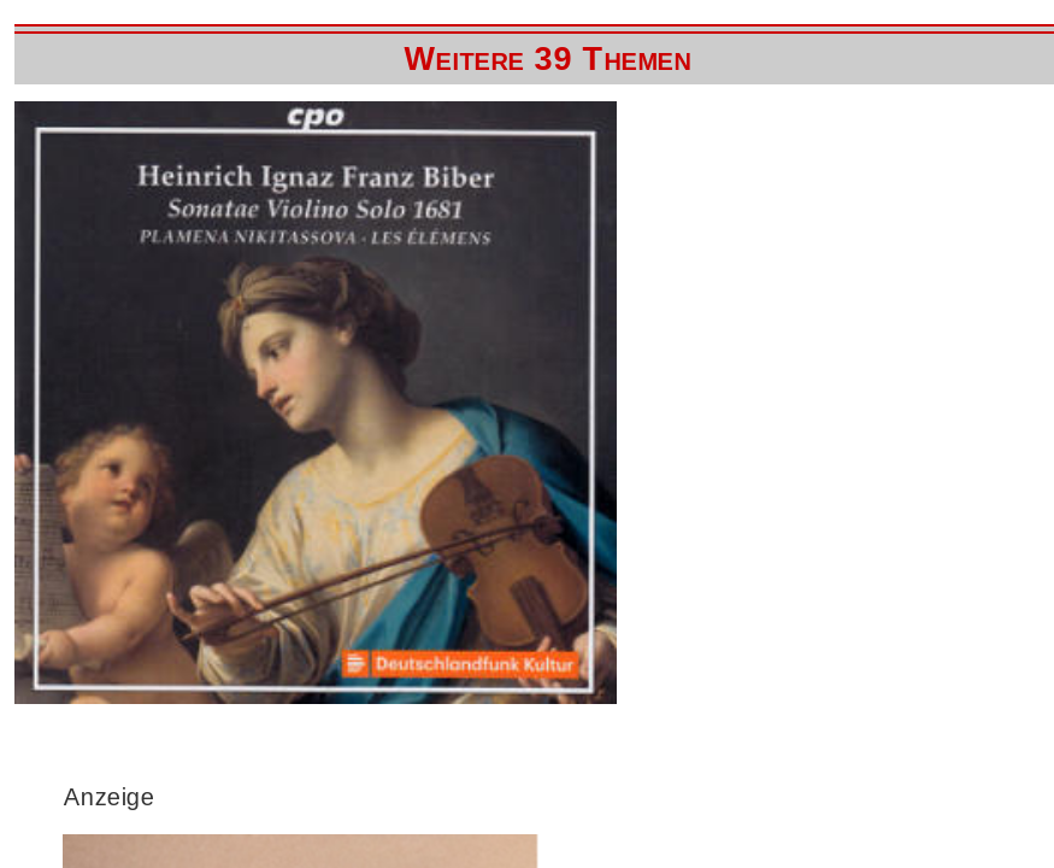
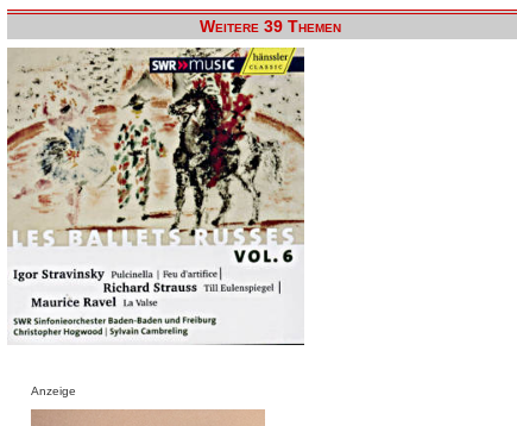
- [image]
+ [image]
